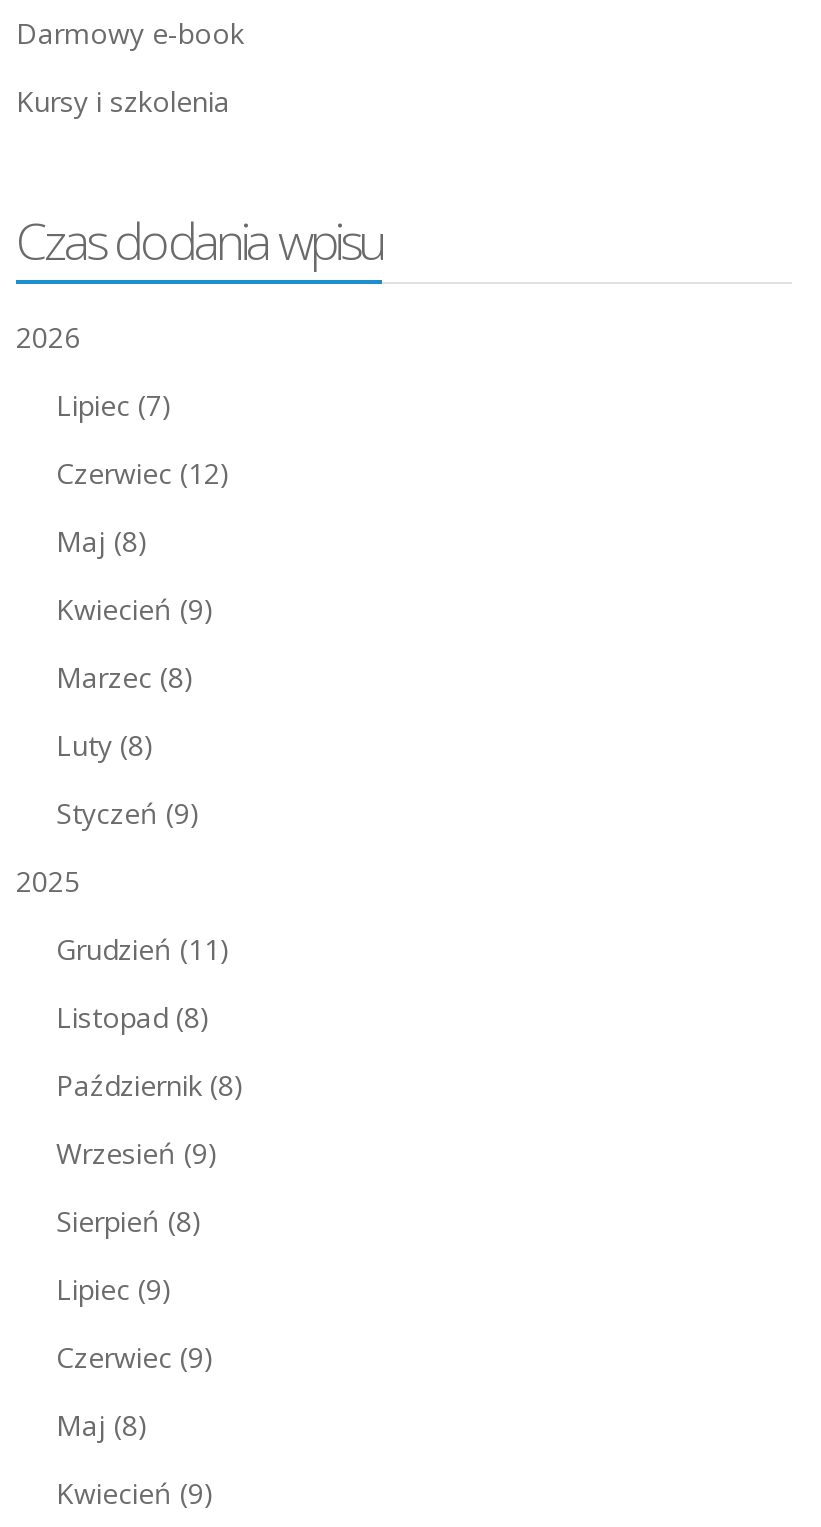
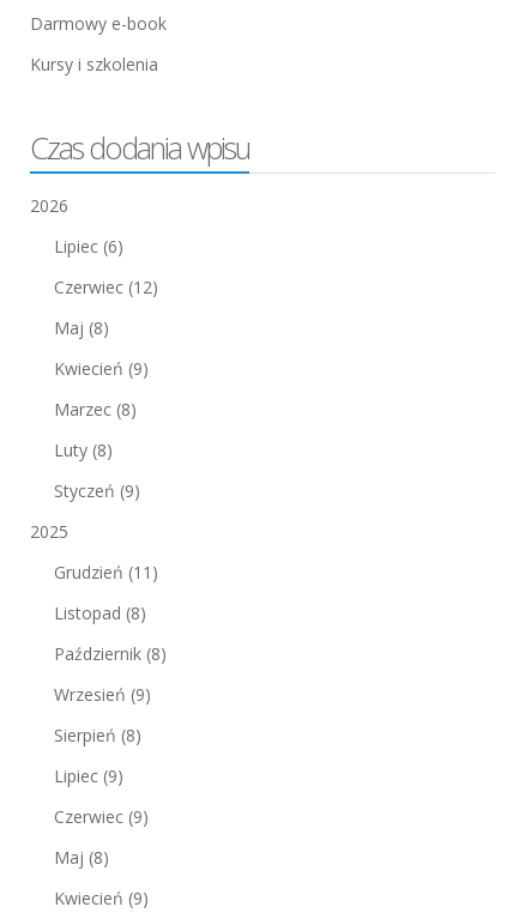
- Lipiec (7)
+ Lipiec (6)
